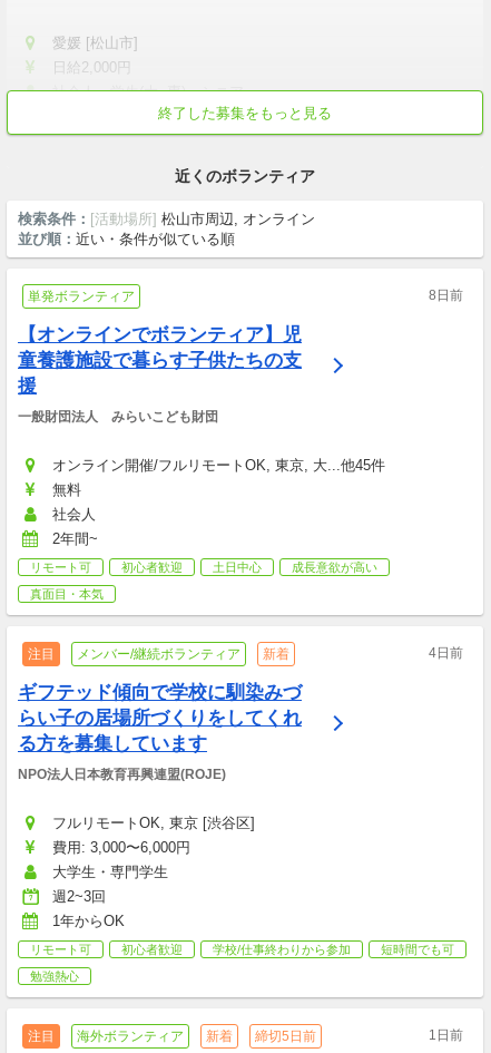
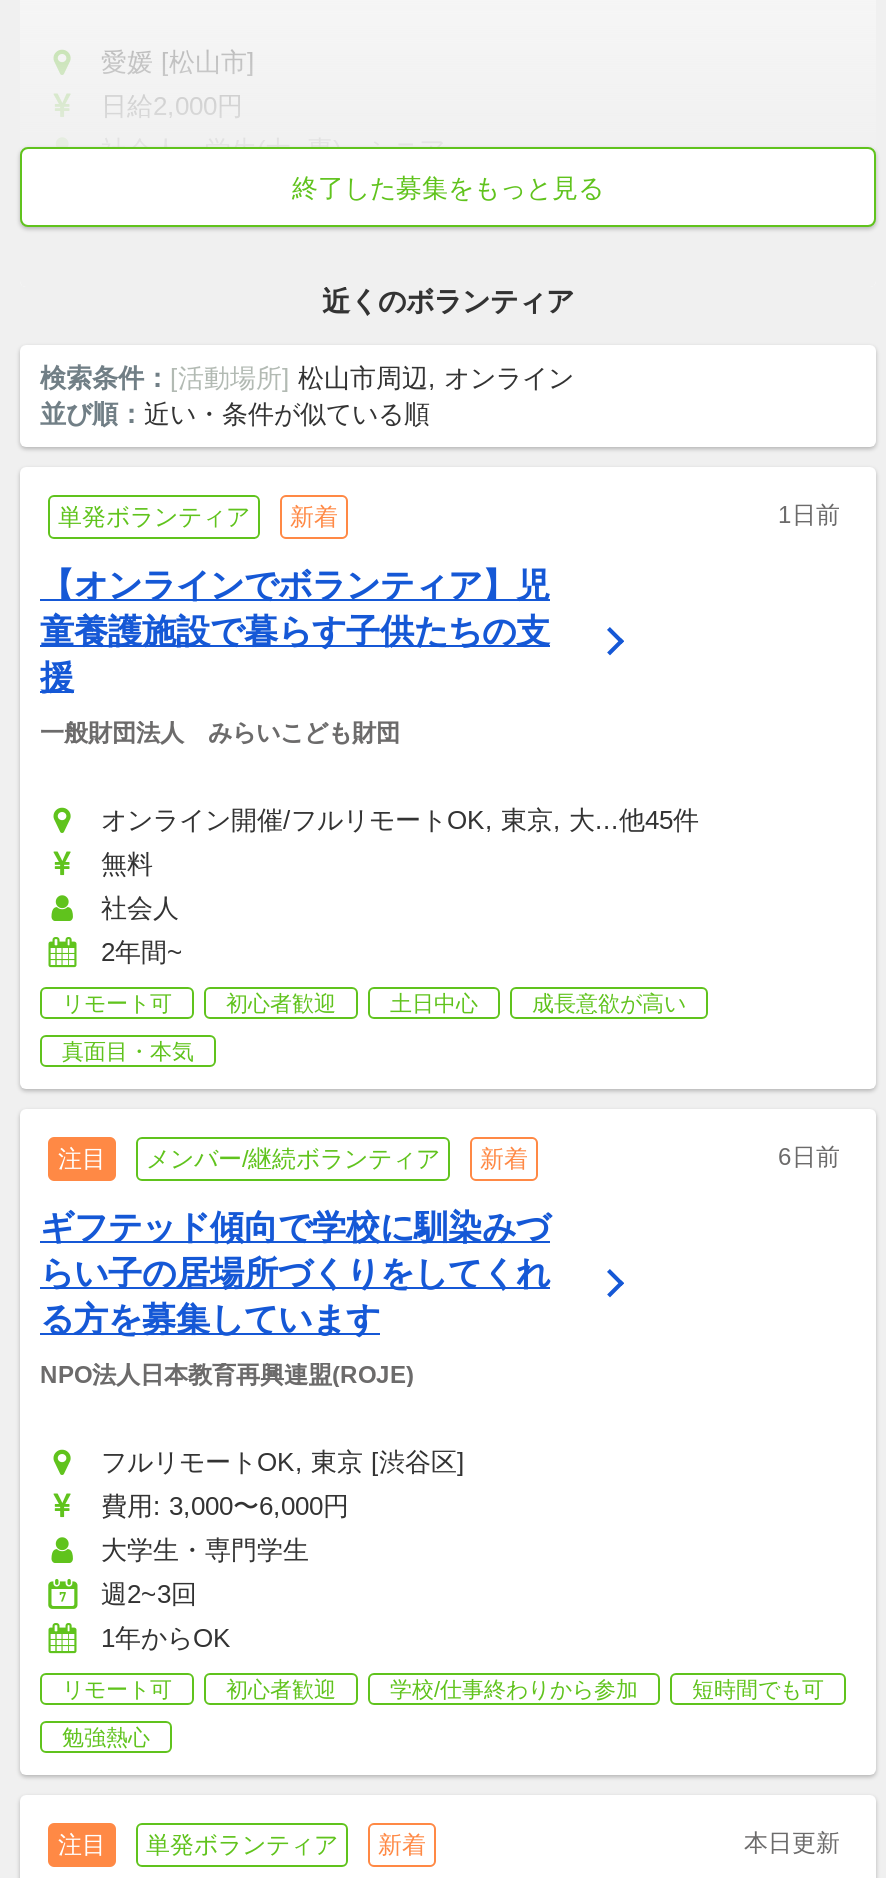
- 8日前
+ 新着
+ 1日前

- 4日前
+ 6日前

- 海外ボランティア
+ 単発ボランティア

- 締切5日前
- 1日前
+ 本日更新
